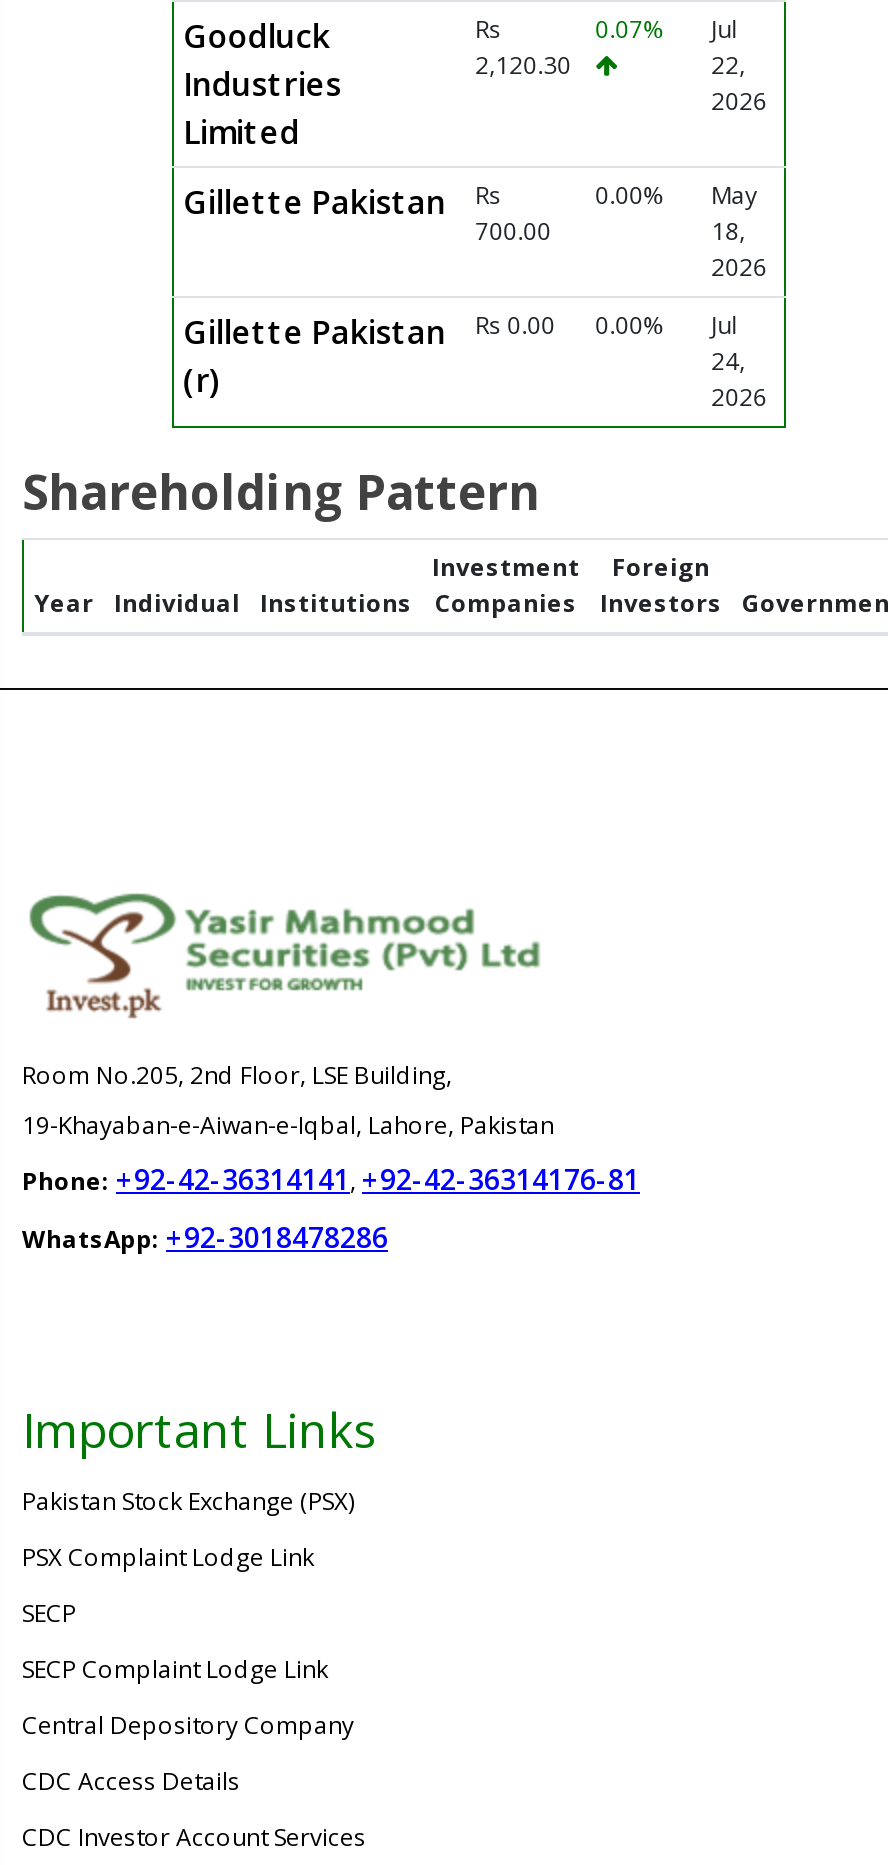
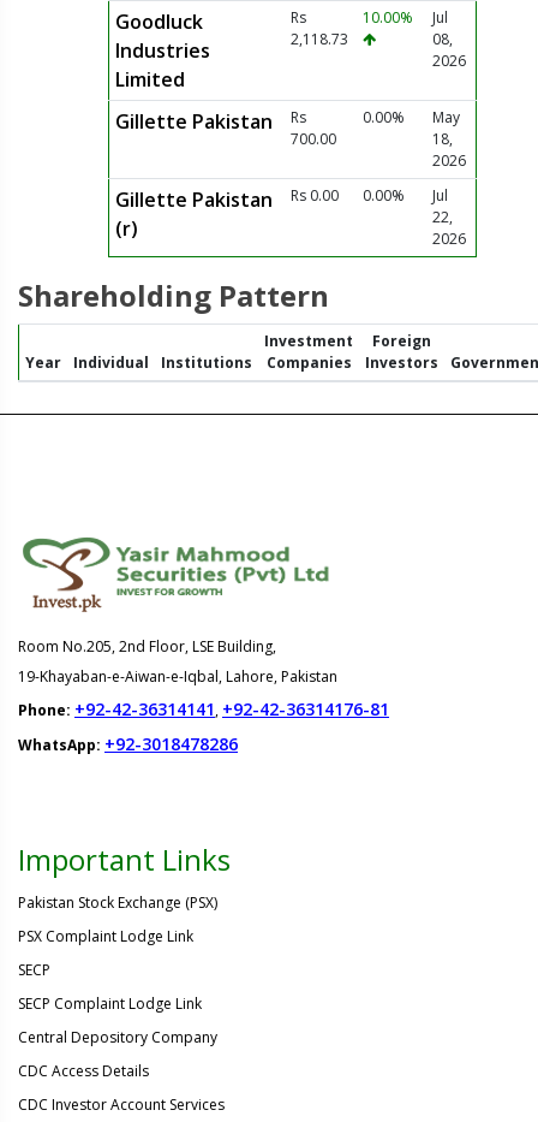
- 0.07% Jul
+ 10.00% Jul

- 2,120.30
+ 2,118.73

- 22,
+ 08,

- 24,
+ 22,
